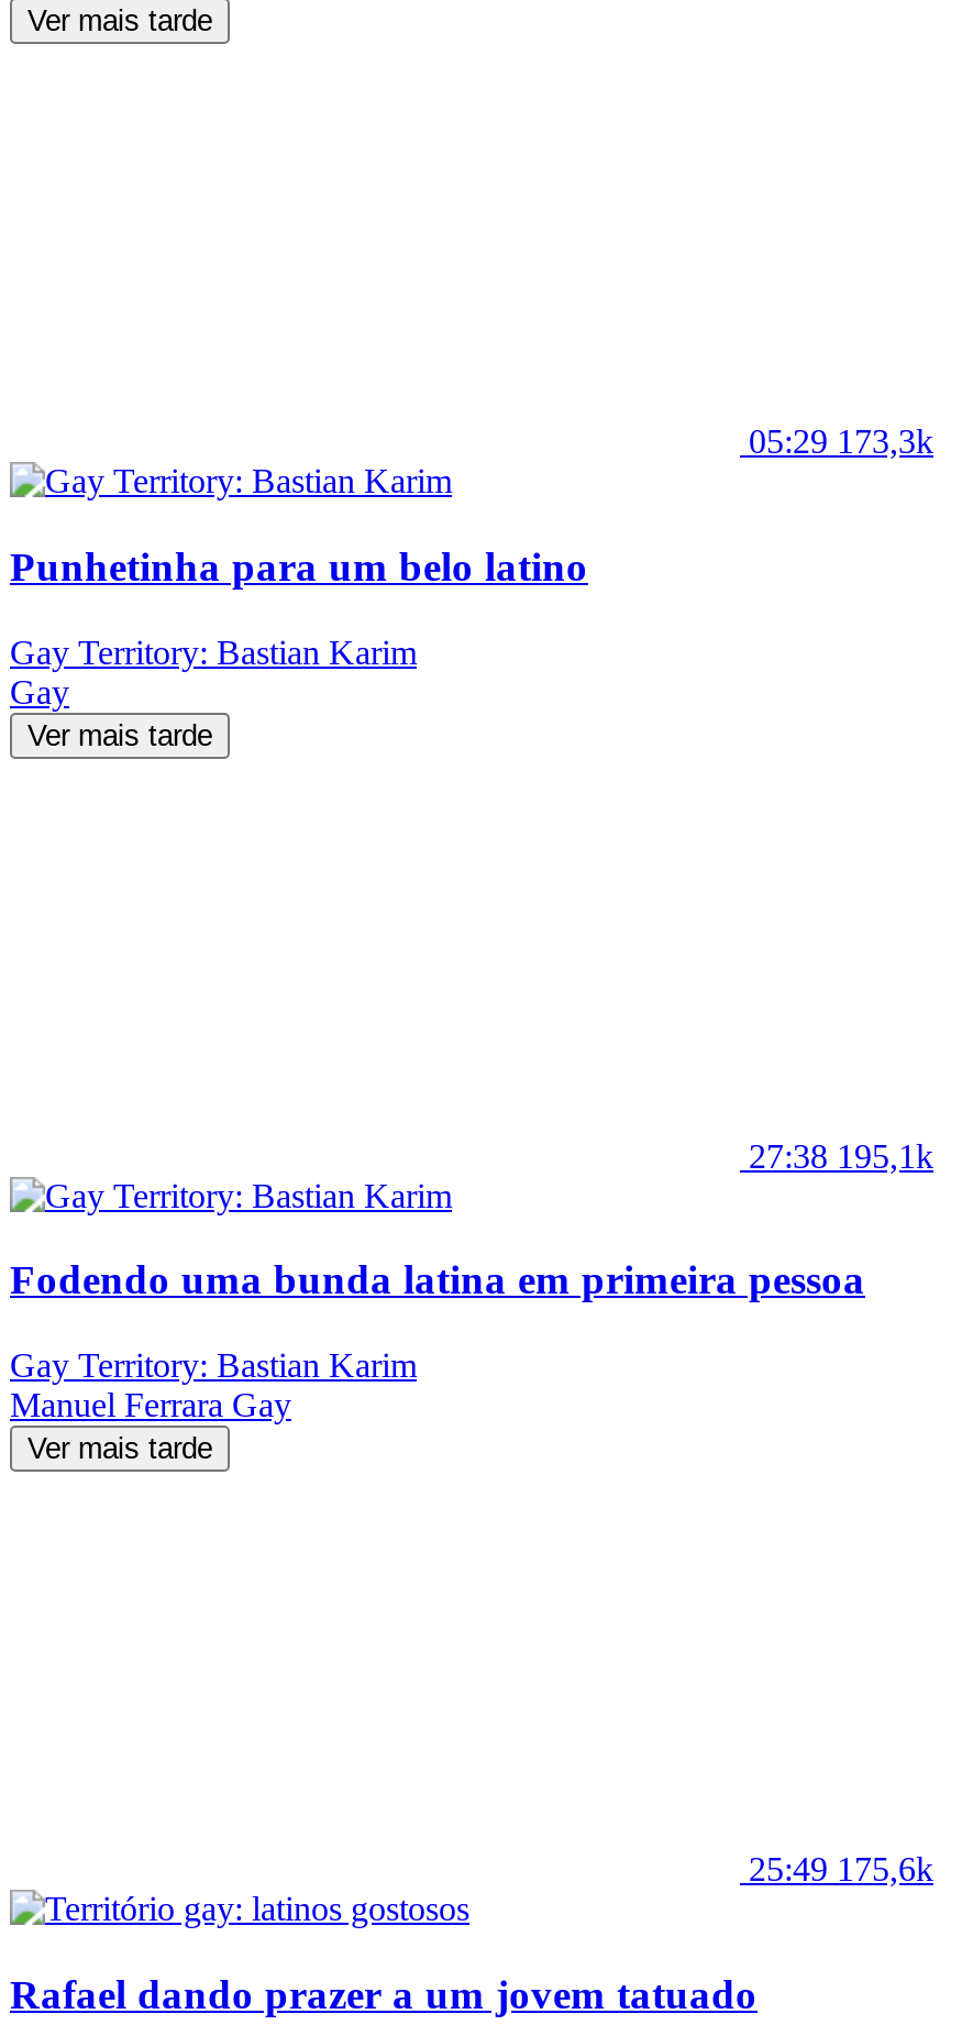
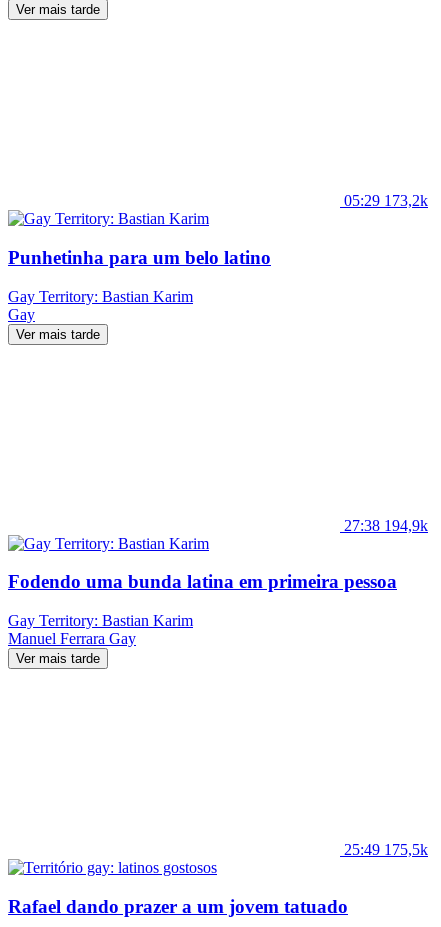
- 05:29 173,3k
+ 05:29 173,2k

- 27:38 195,1k
+ 27:38 194,9k

- 25:49 175,6k
+ 25:49 175,5k
